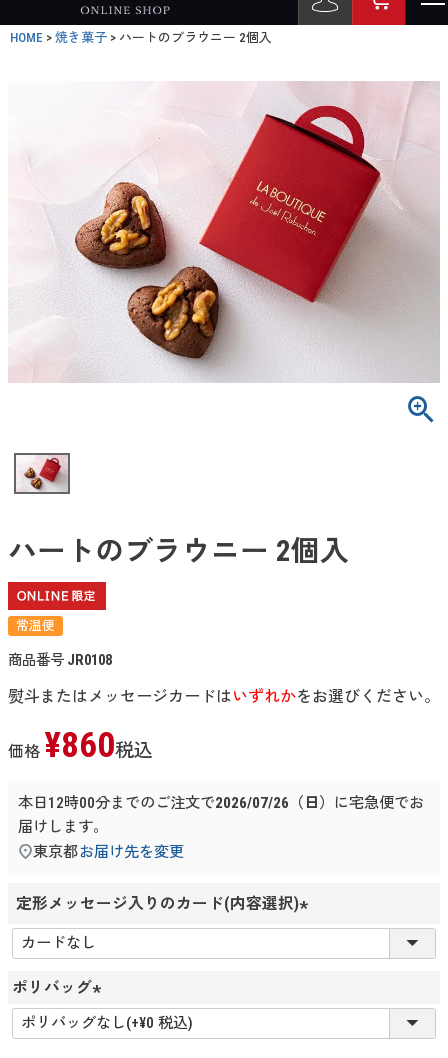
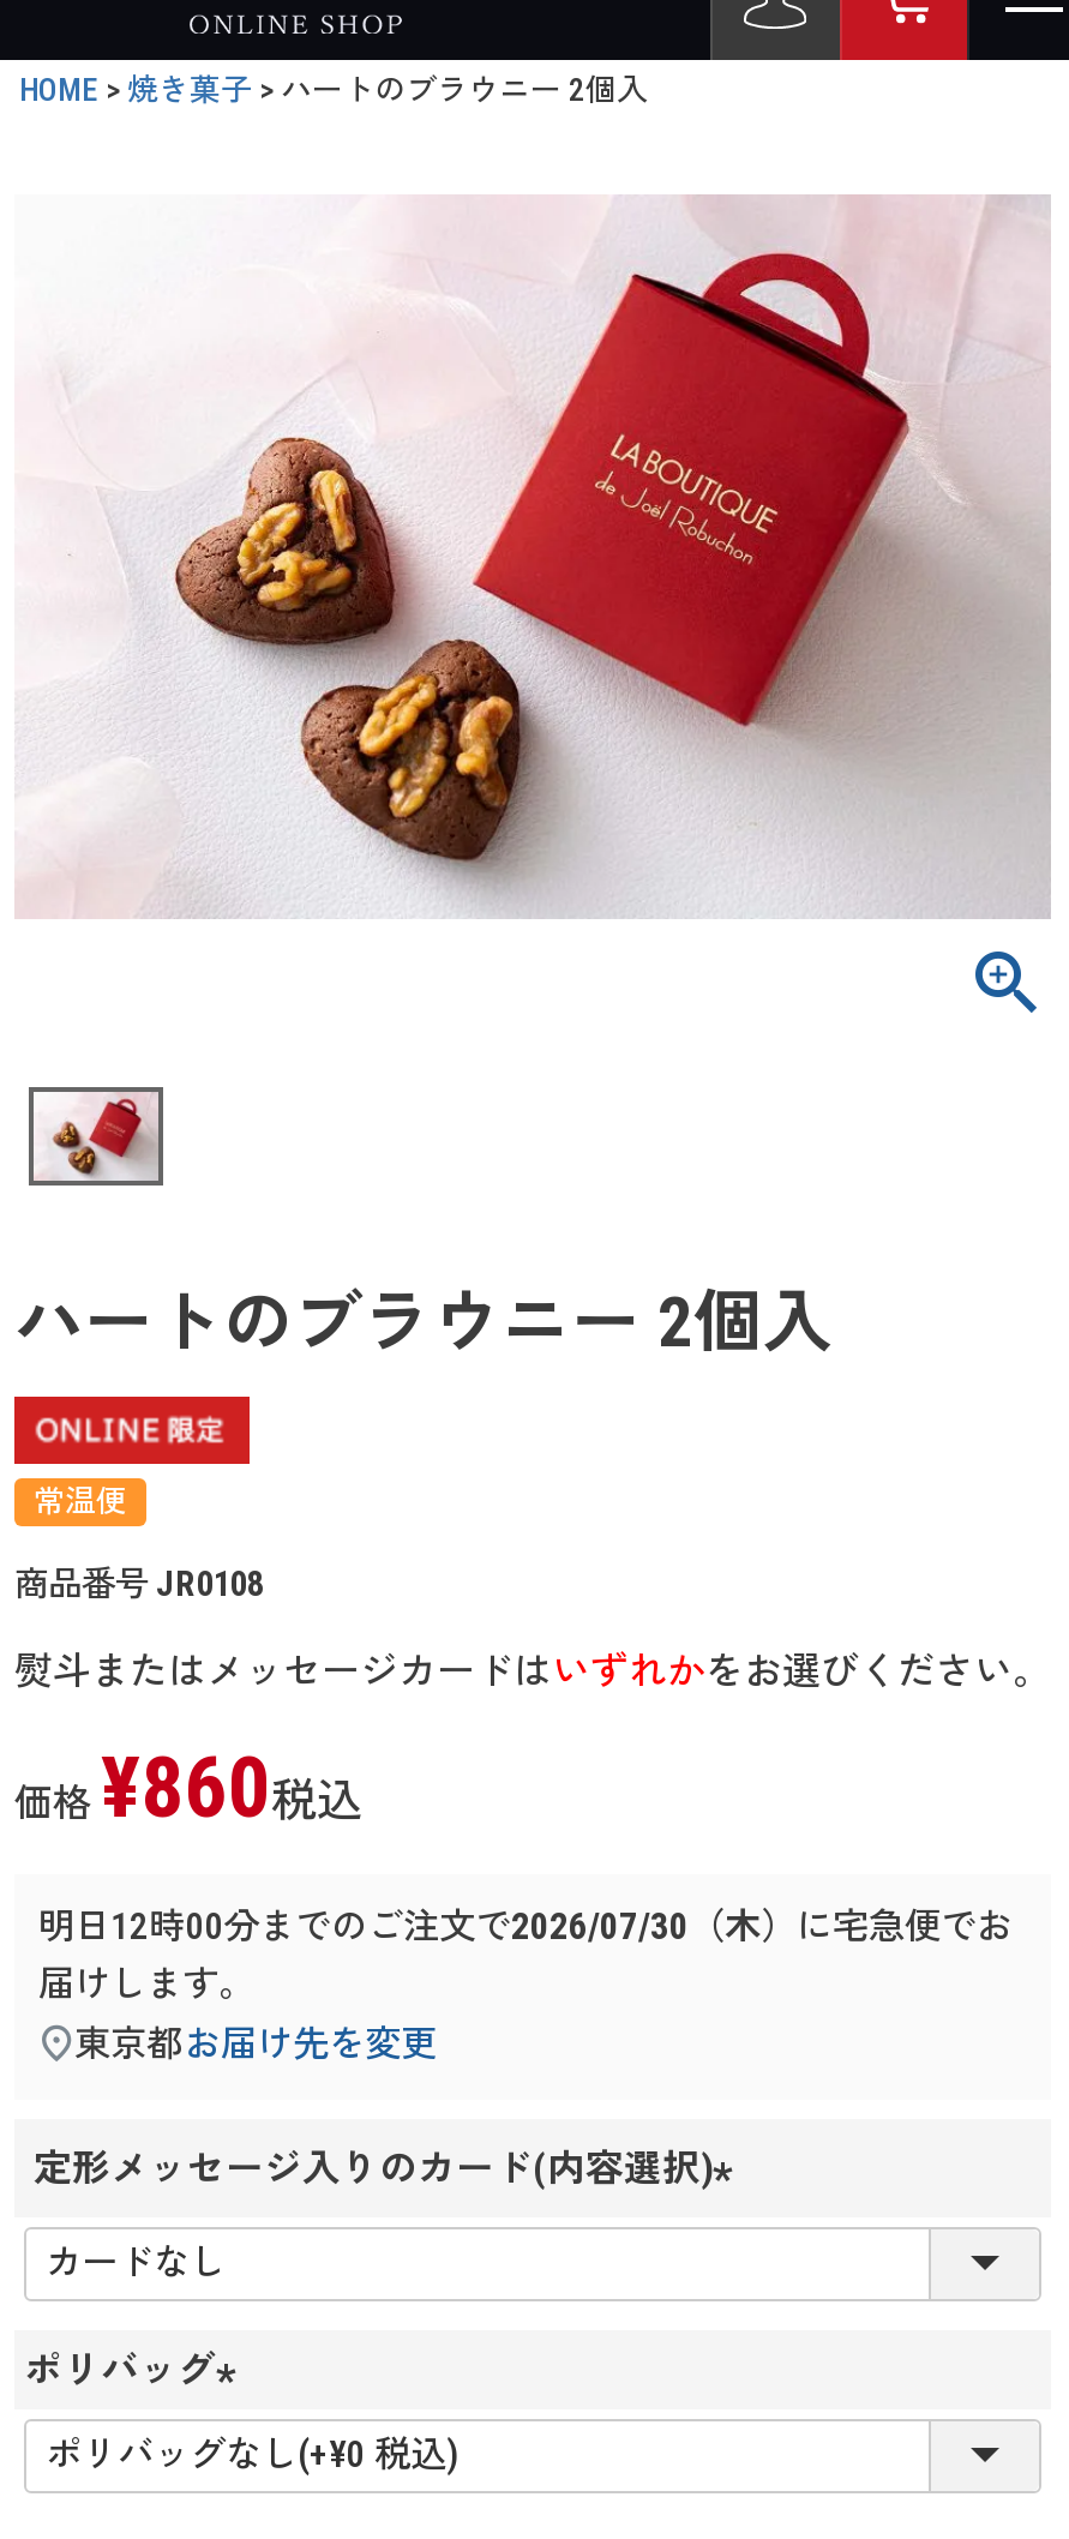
- 本日12時00分までのご注文で2026/07/26（日）に宅急便でお
+ 明日12時00分までのご注文で2026/07/30（木）に宅急便でお
